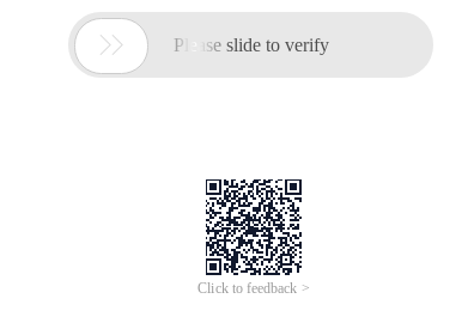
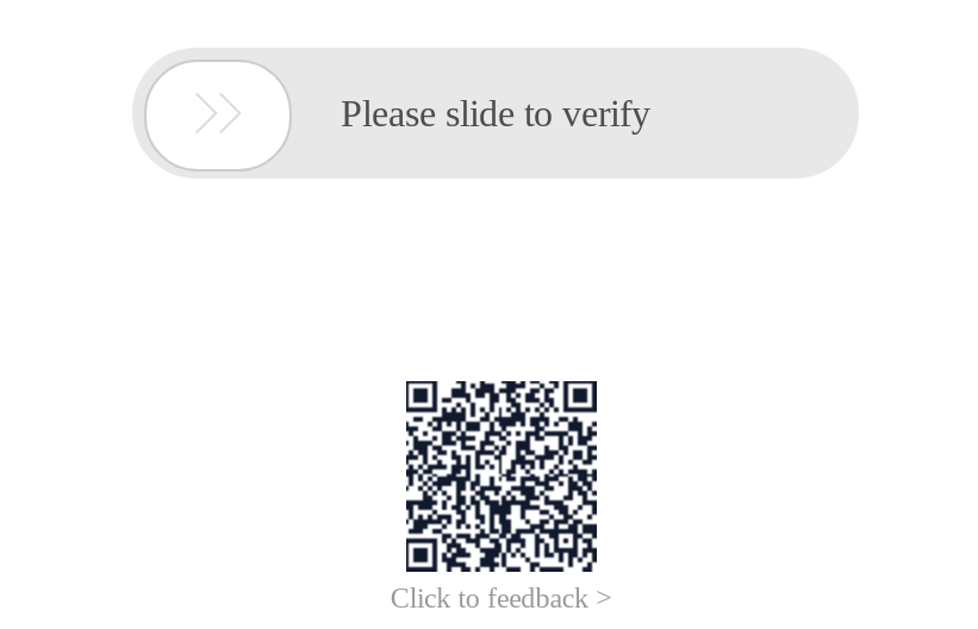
- [image]
+ [image]
